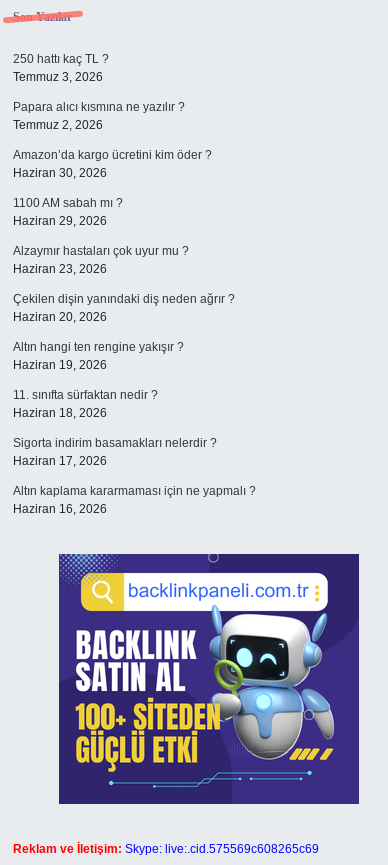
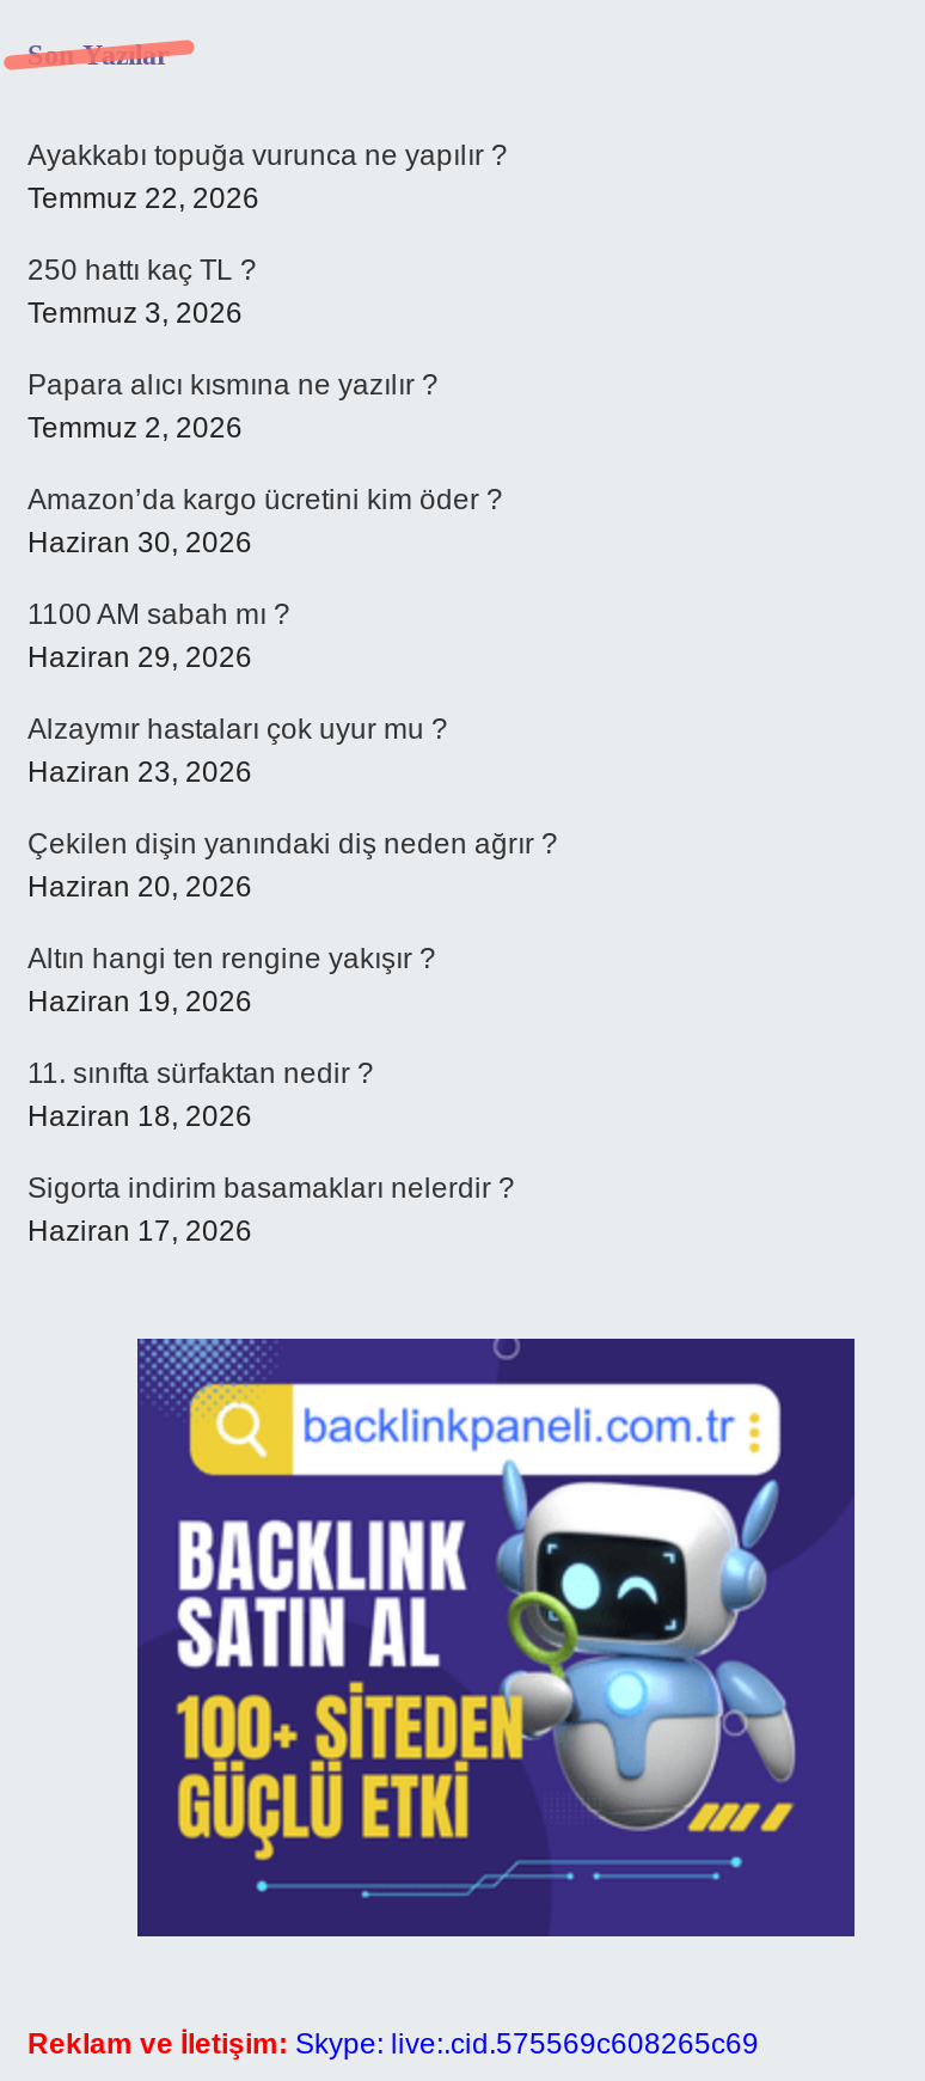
+ Ayakkabı topuğa vurunca ne yapılır ?
+ Temmuz 22, 2026

moved down: 250 hattı kaç TL ? | Temmuz 3, 2026 | Papara alıcı kısmına ne yazılır ? | ... | Sigorta indirim basamakları nelerdir ? | Haziran 17, 2026

- Altın kaplama kararmaması için ne yapmalı ?
- Haziran 16, 2026
